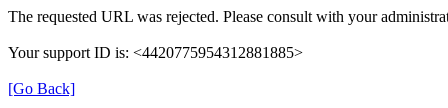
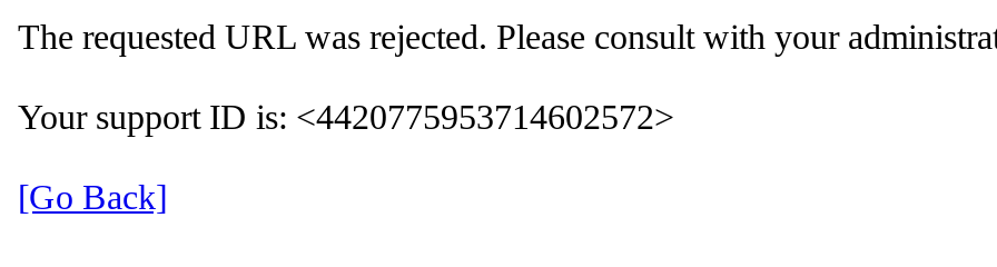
- Your support ID is: <4420775954312881885>
+ Your support ID is: <4420775953714602572>
